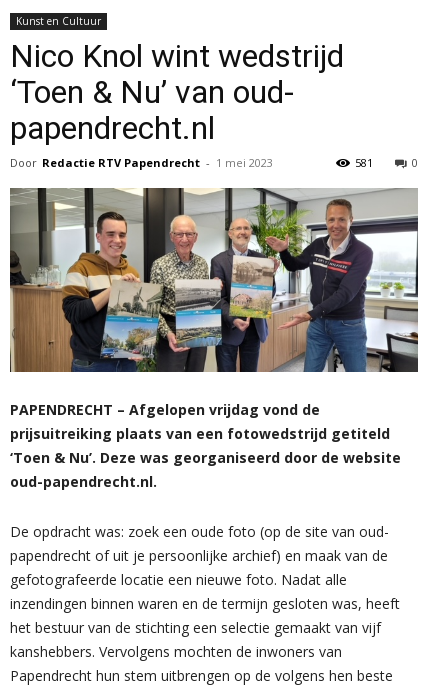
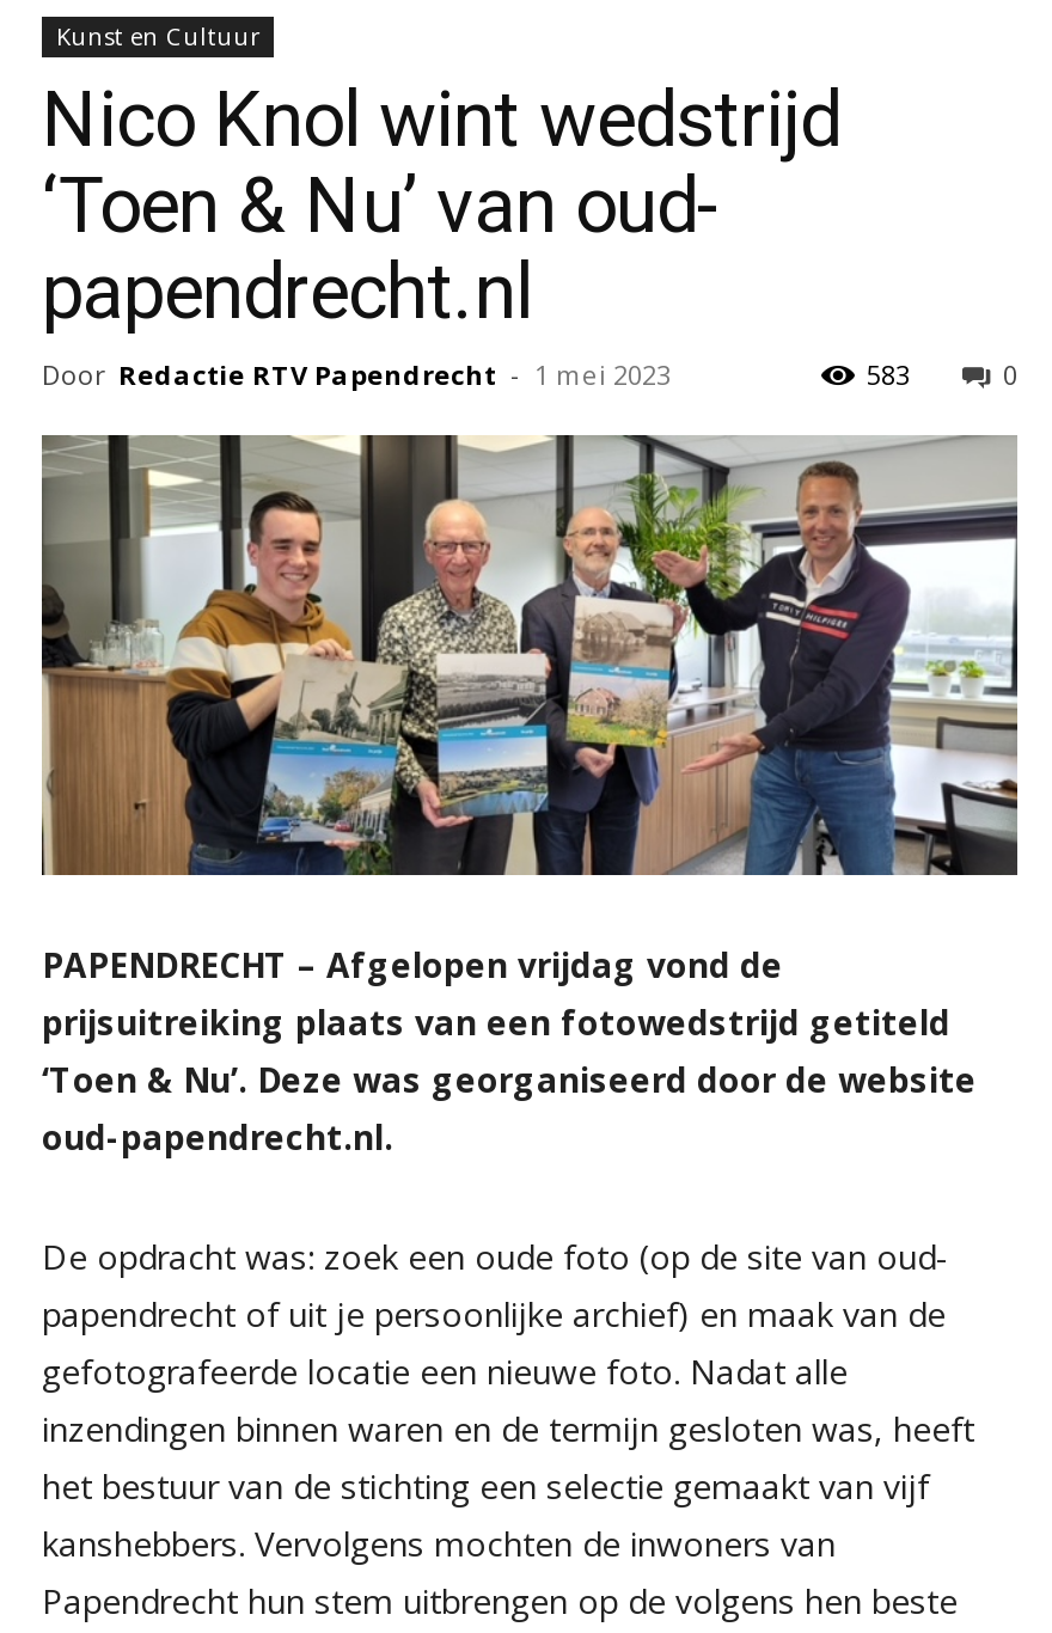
- 581
+ 583
